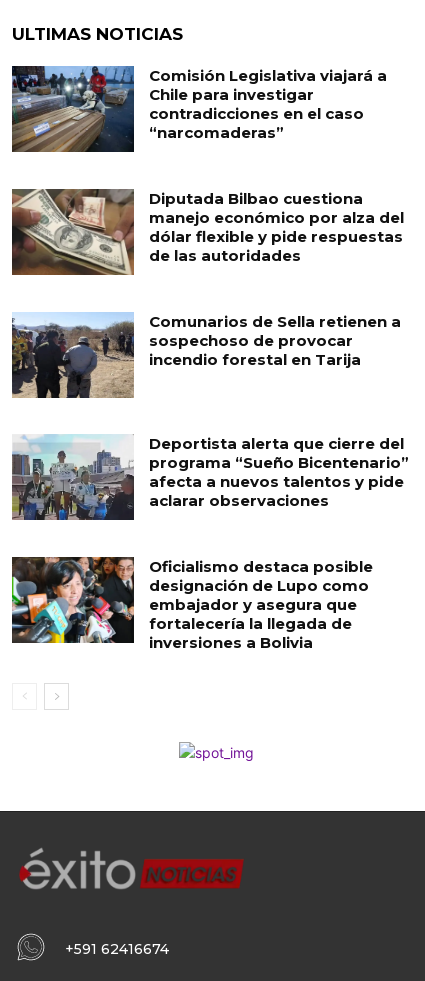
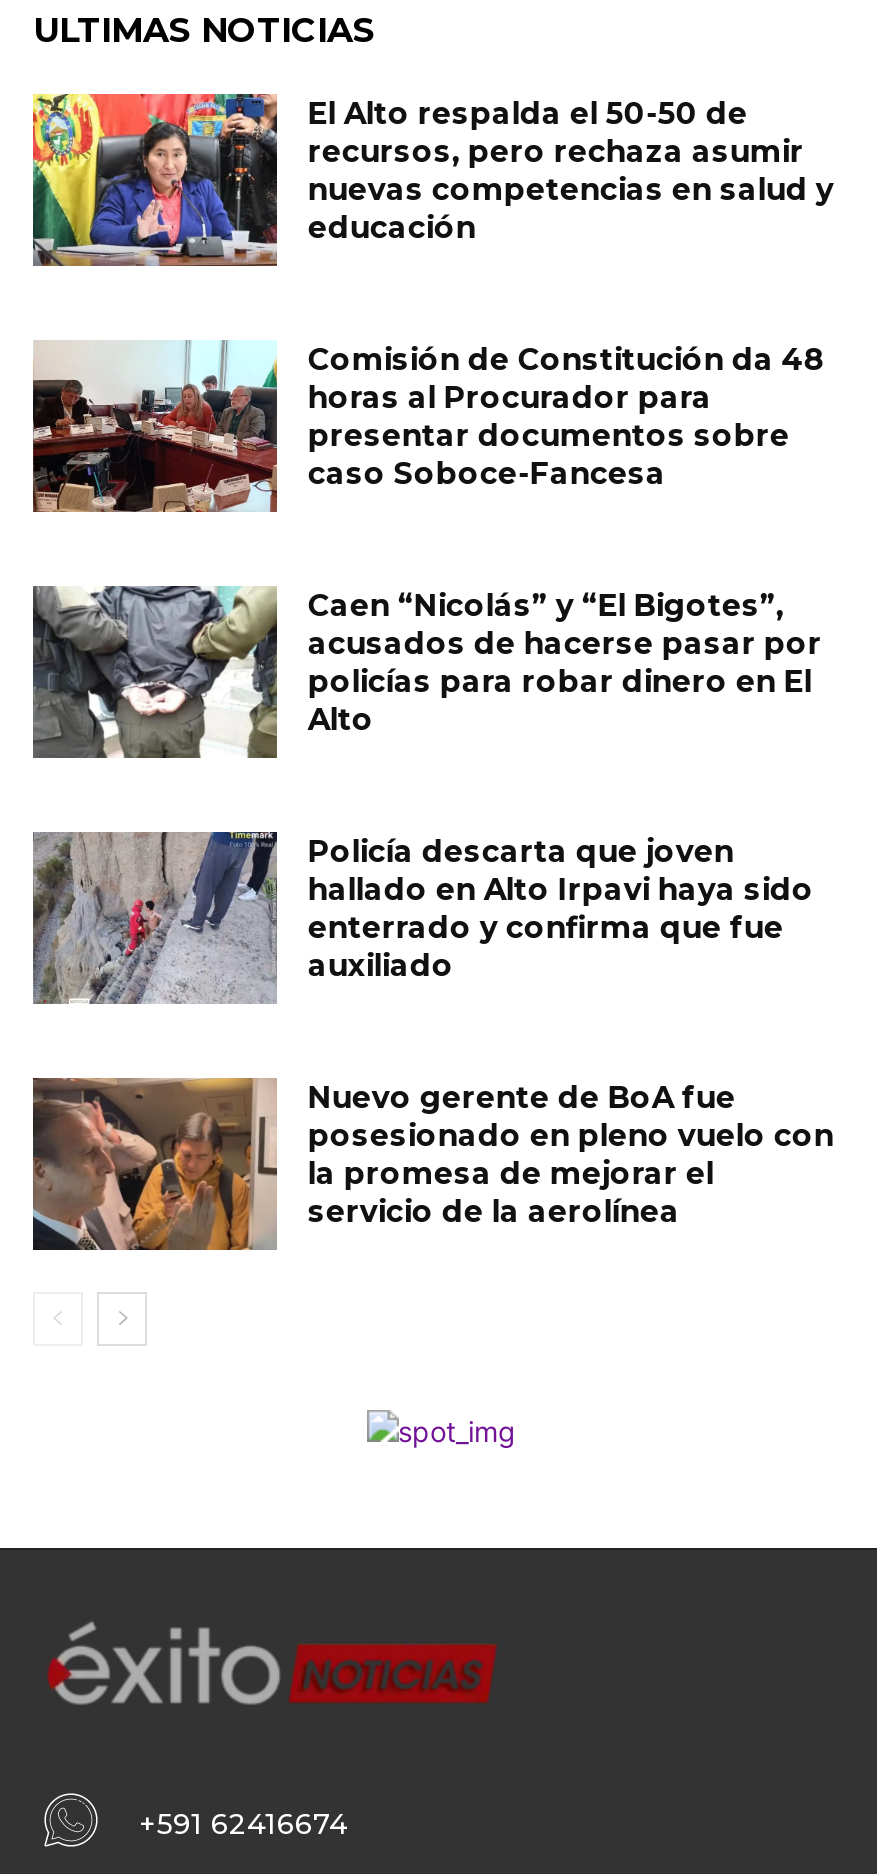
- [image]
- Comisión Legislativa viajará a
- Chile para investigar
- contradicciones en el caso
- “narcomaderas”
+ [image]
+ El Alto respalda el 50-50 de
+ recursos, pero rechaza asumir
+ nuevas competencias en salud y
+ educación

- [image]
- Diputada Bilbao cuestiona
- manejo económico por alza del
- dólar flexible y pide respuestas
- de las autoridades
+ [image]
+ Comisión de Constitución da 48
+ horas al Procurador para
+ presentar documentos sobre
+ caso Soboce-Fancesa

- [image]
- Comunarios de Sella retienen a
- sospechoso de provocar
- incendio forestal en Tarija
+ [image]
+ Caen “Nicolás” y “El Bigotes”,
+ acusados de hacerse pasar por
+ policías para robar dinero en El
+ Alto

- [image]
- Deportista alerta que cierre del
- programa “Sueño Bicentenario”
- afecta a nuevos talentos y pide
- aclarar observaciones
+ [image]
+ Policía descarta que joven
+ hallado en Alto Irpavi haya sido
+ enterrado y confirma que fue
+ auxiliado

- [image]
- Oficialismo destaca posible
- designación de Lupo como
- embajador y asegura que
- fortalecería la llegada de
- inversiones a Bolivia
+ [image]
+ Nuevo gerente de BoA fue
+ posesionado en pleno vuelo con
+ la promesa de mejorar el
+ servicio de la aerolínea
